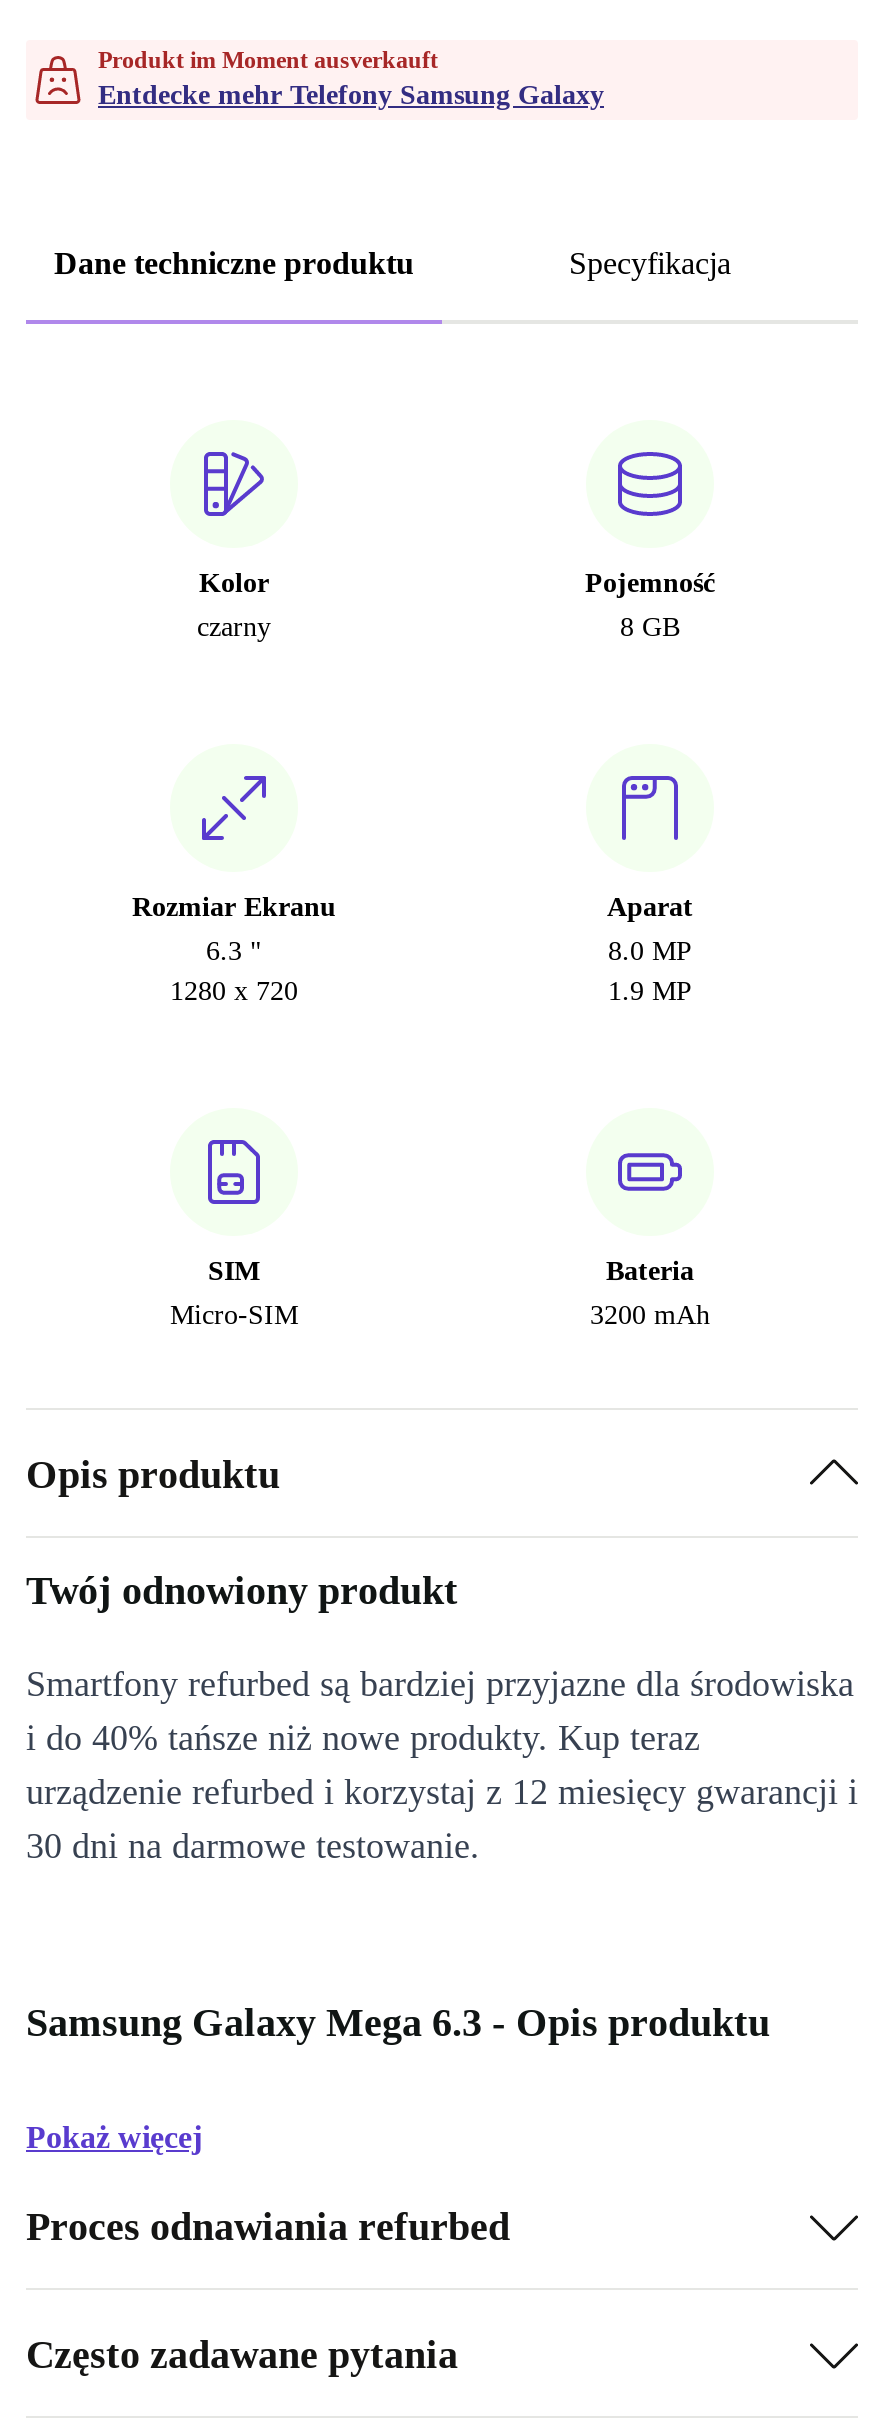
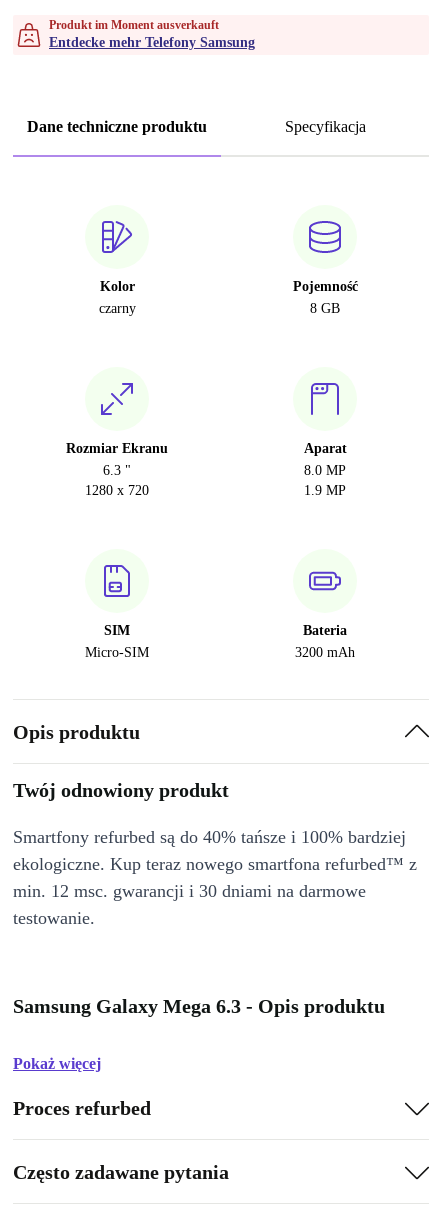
- Entdecke mehr Telefony Samsung Galaxy
+ Entdecke mehr Telefony Samsung

- Smartfony refurbed są bardziej przyjazne dla środowiska
- i do 40% tańsze niż nowe produkty. Kup teraz
- urządzenie refurbed i korzystaj z 12 miesięcy gwarancji i
- 30 dni na darmowe testowanie.
+ Smartfony refurbed są do 40% tańsze i 100% bardziej
+ ekologiczne. Kup teraz nowego smartfona refurbed™ z
+ min. 12 msc. gwarancji i 30 dniami na darmowe
+ testowanie.

- Proces odnawiania refurbed
+ Proces refurbed
